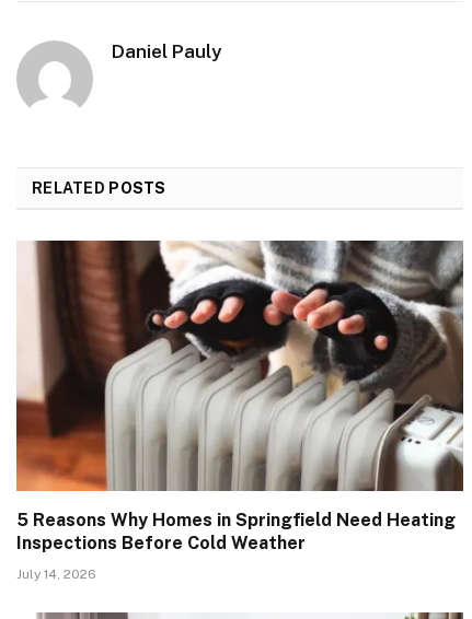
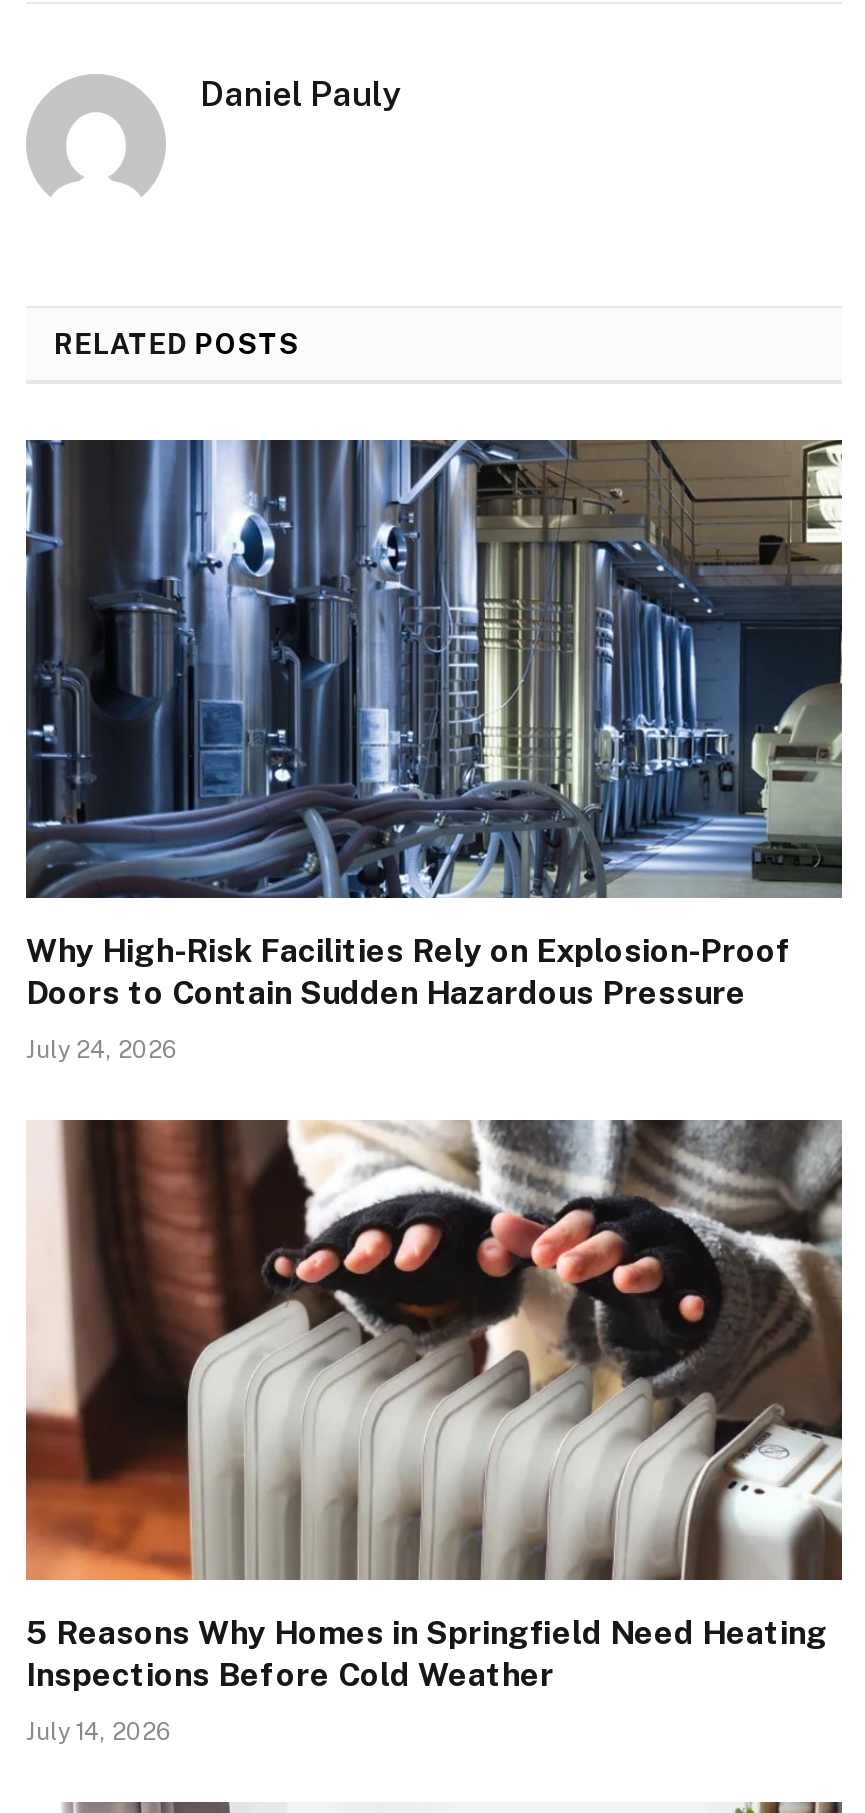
+ [image]
+ Why High-Risk Facilities Rely on Explosion-Proof
+ Doors to Contain Sudden Hazardous Pressure
+ July 24, 2026
